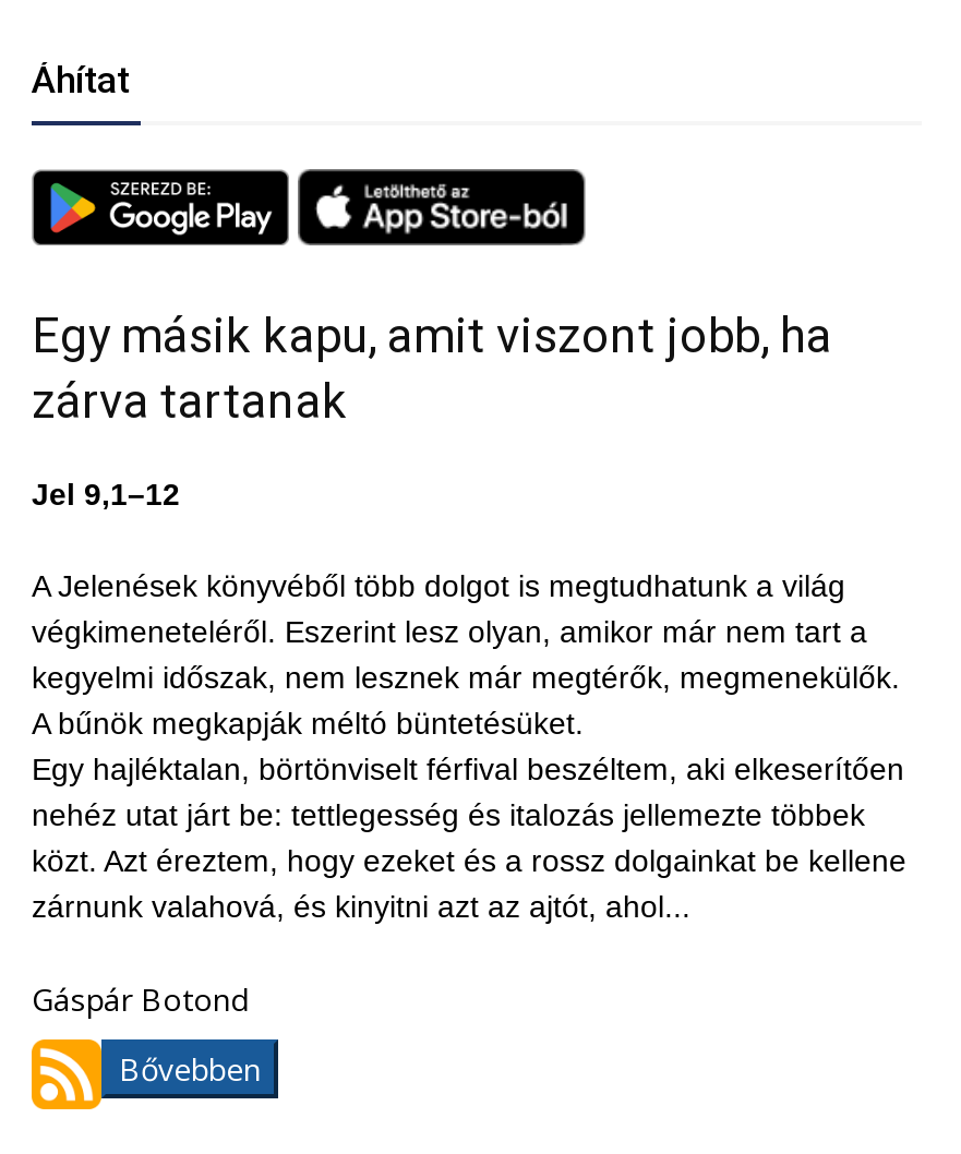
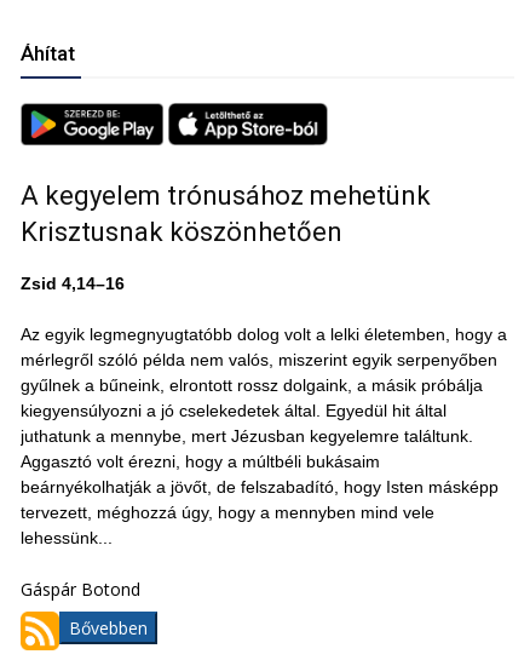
- Egy másik kapu, amit viszont jobb, ha
- zárva tartanak
+ A kegyelem trónusához mehetünk
+ Krisztusnak köszönhetően

- Jel 9,1–12
+ Zsid 4,14–16

- A Jelenések könyvéből több dolgot is megtudhatunk a világ
- végkimeneteléről. Eszerint lesz olyan, amikor már nem tart a
- kegyelmi időszak, nem lesznek már megtérők, megmenekülők.
- A bűnök megkapják méltó büntetésüket.
- Egy hajléktalan, börtönviselt férfival beszéltem, aki elkeserítően
- nehéz utat járt be: tettlegesség és italozás jellemezte többek
- közt. Azt éreztem, hogy ezeket és a rossz dolgainkat be kellene
- zárnunk valahová, és kinyitni azt az ajtót, ahol...
+ Az egyik legmegnyugtatóbb dolog volt a lelki életemben, hogy a
+ mérlegről szóló példa nem valós, miszerint egyik serpenyőben
+ gyűlnek a bűneink, elrontott rossz dolgaink, a másik próbálja
+ kiegyensúlyozni a jó cselekedetek által. Egyedül hit által
+ juthatunk a mennybe, mert Jézusban kegyelemre találtunk.
+ Aggasztó volt érezni, hogy a múltbéli bukásaim
+ beárnyékolhatják a jövőt, de felszabadító, hogy Isten másképp
+ tervezett, méghozzá úgy, hogy a mennyben mind vele
+ lehessünk...
